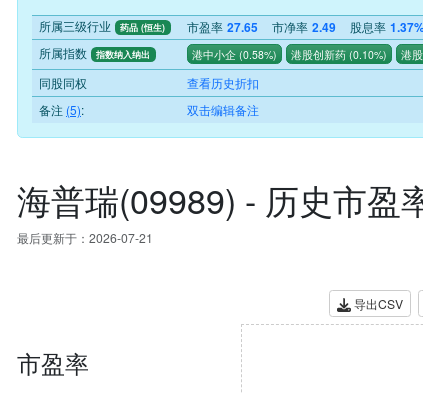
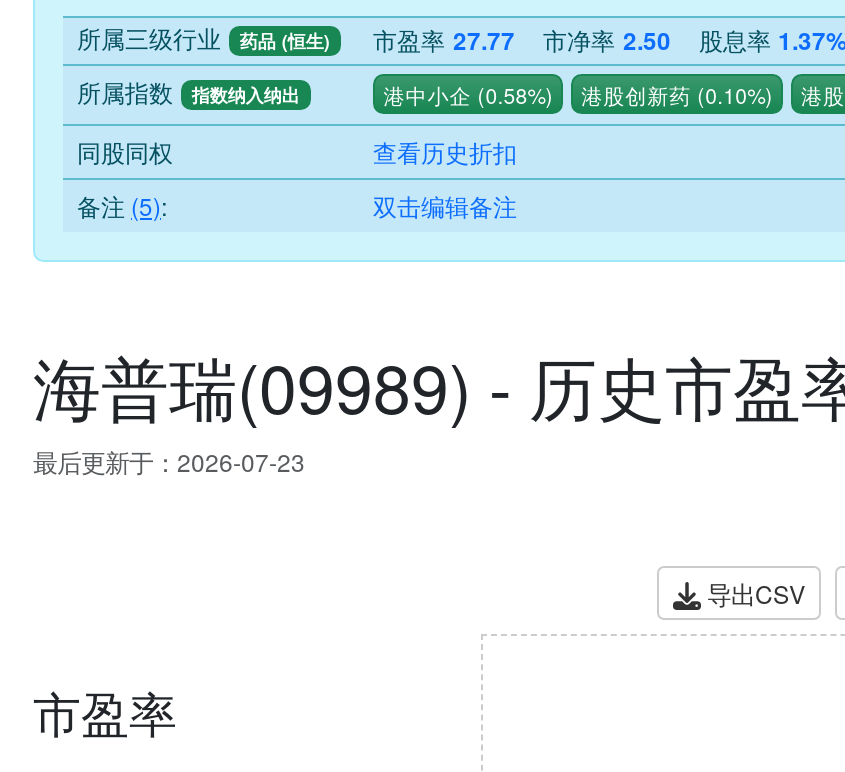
- 市盈率 27.65
+ 市盈率 27.77

- 市净率 2.49
+ 市净率 2.50

- 最后更新于：2026-07-21
+ 最后更新于：2026-07-23
